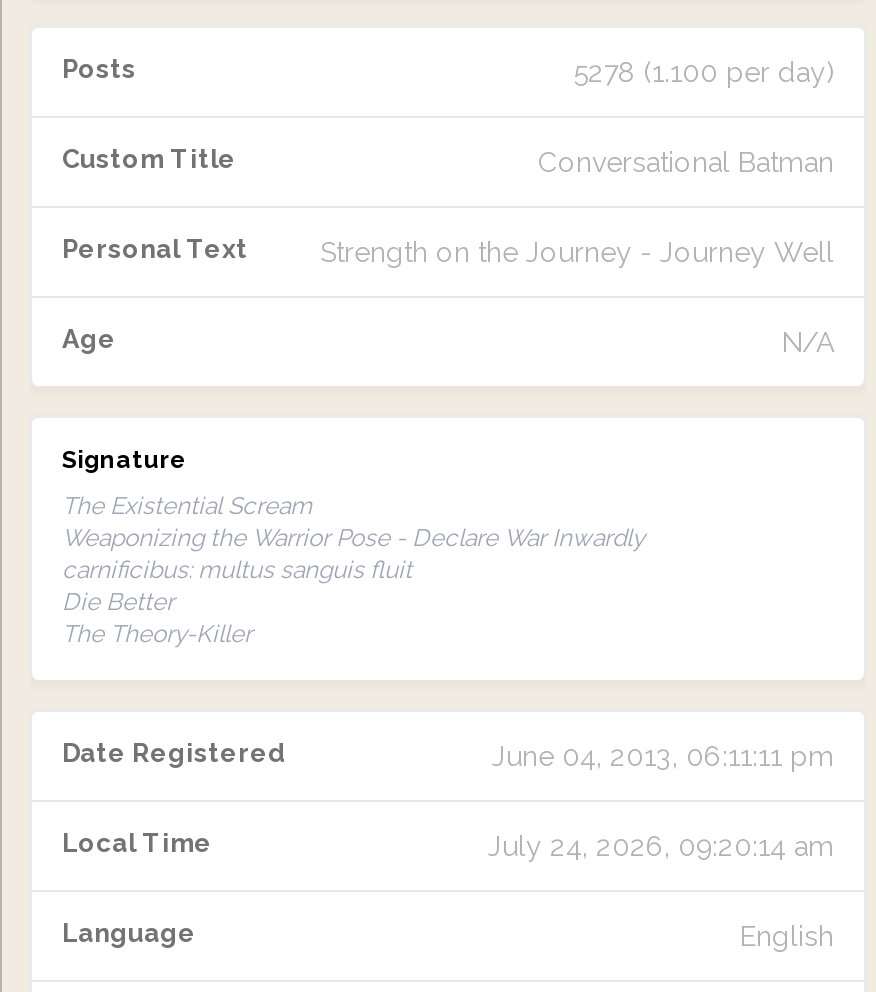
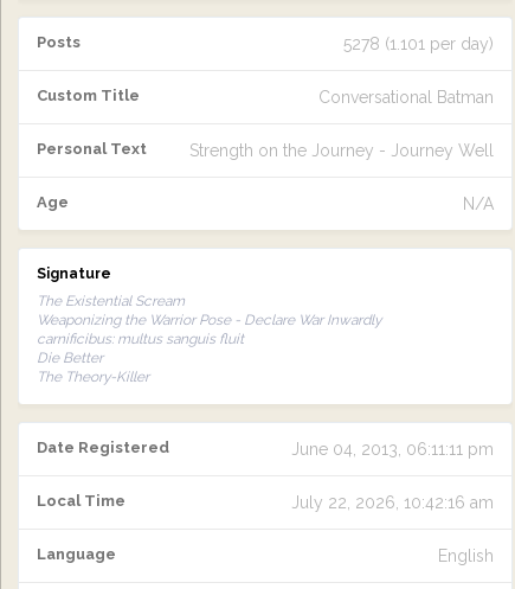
- 5278 (1.100 per day)
+ 5278 (1.101 per day)

- July 24, 2026, 09:20:14 am
+ July 22, 2026, 10:42:16 am
